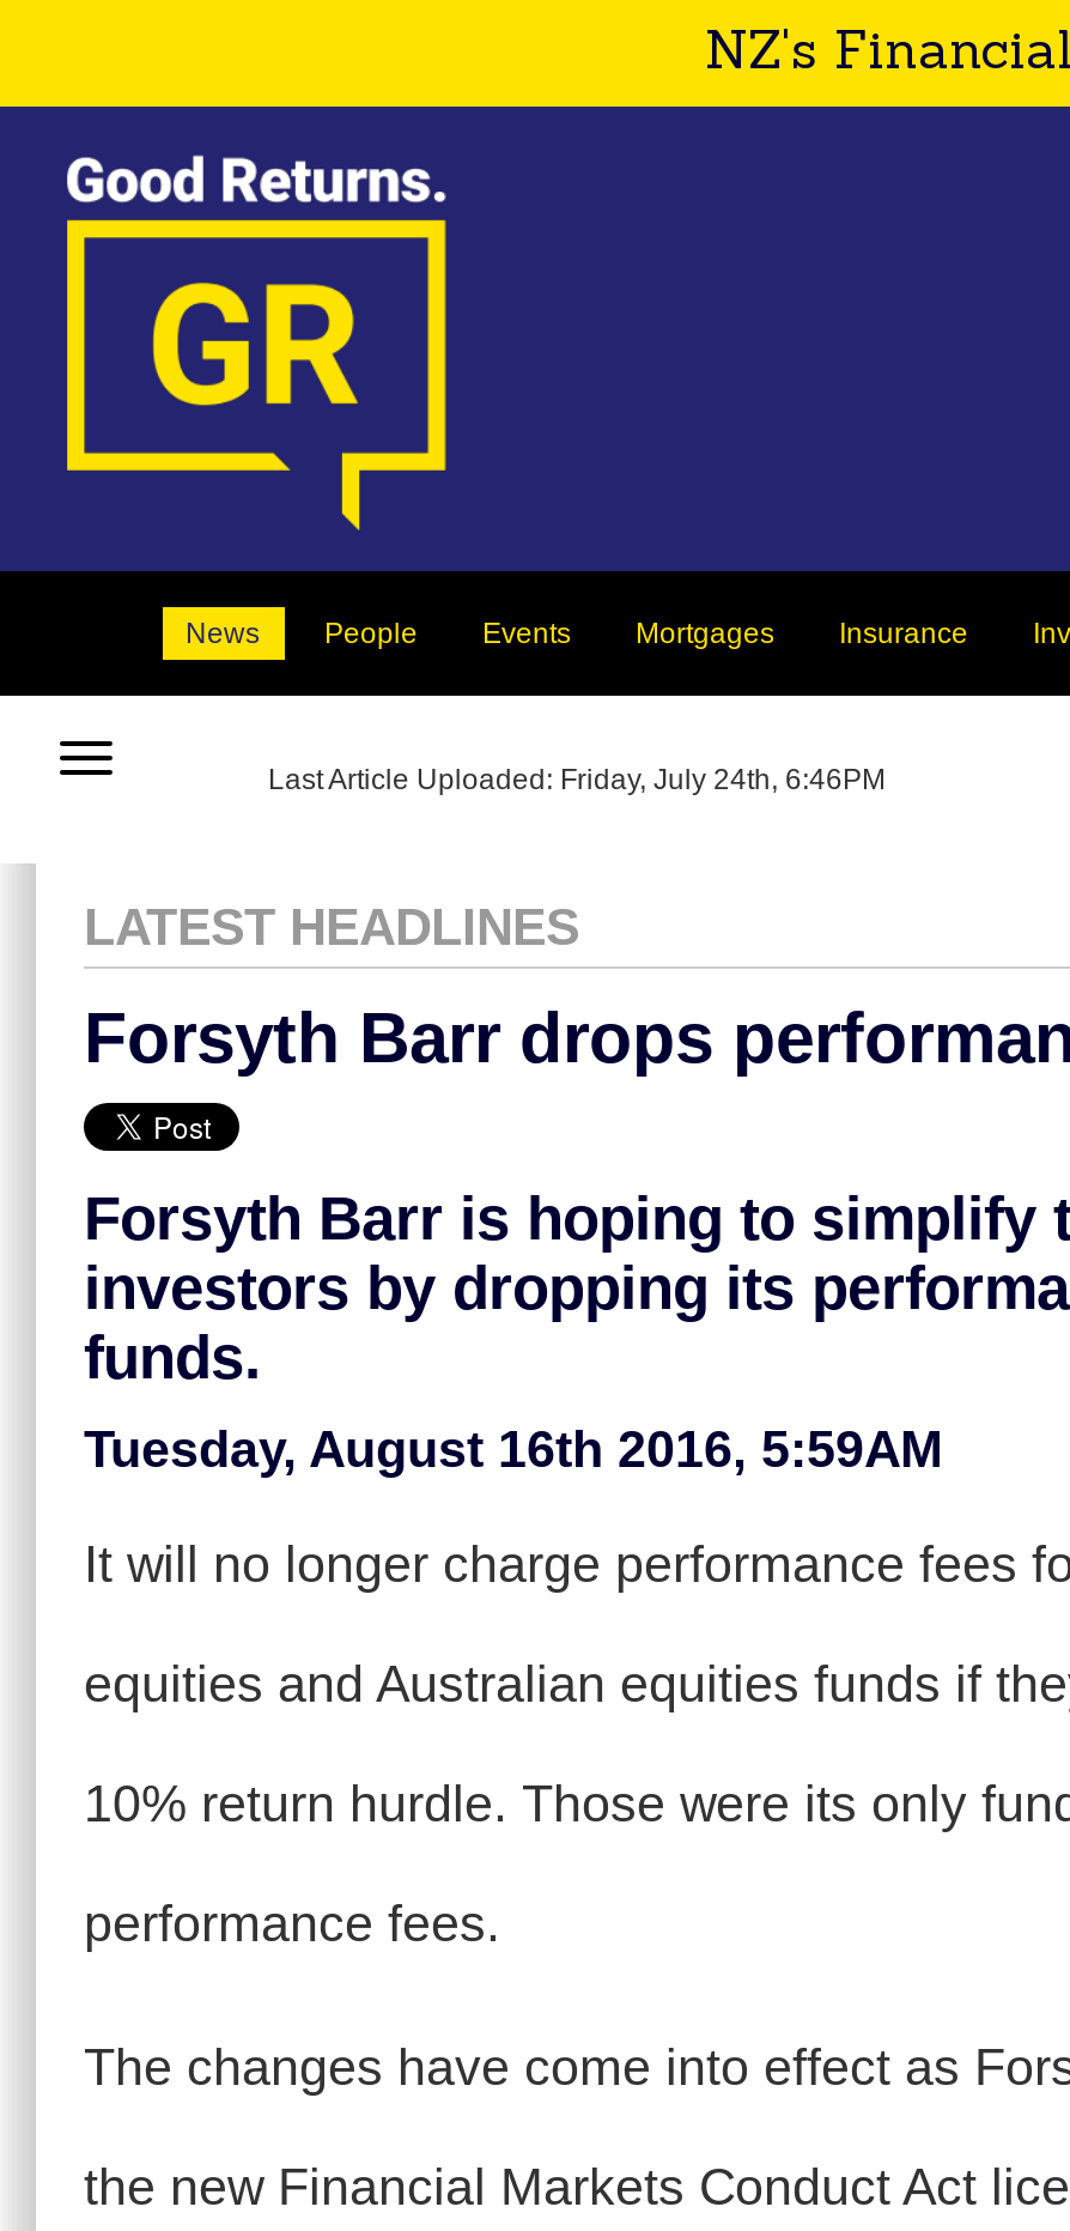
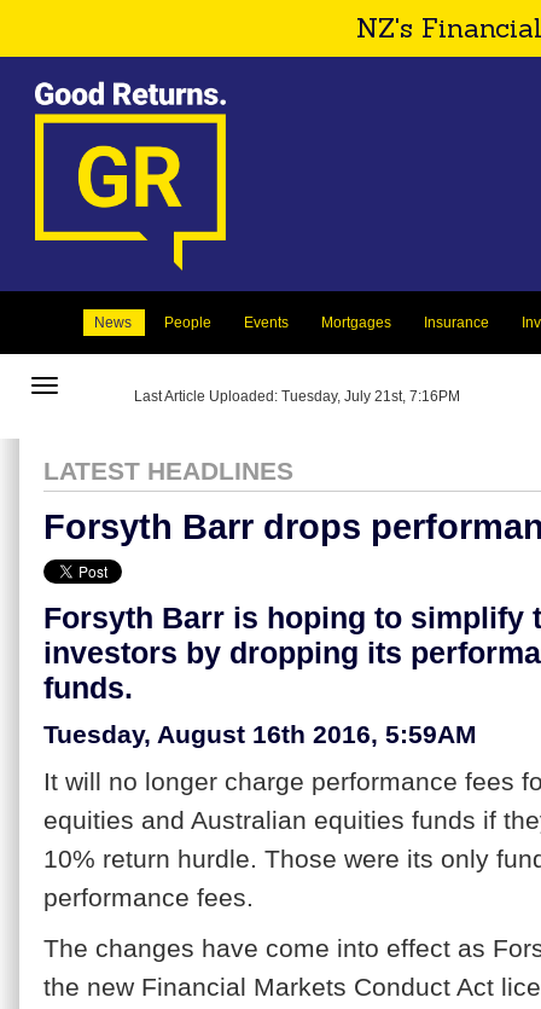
- Last Article Uploaded: Friday, July 24th, 6:46PM
+ Last Article Uploaded: Tuesday, July 21st, 7:16PM
